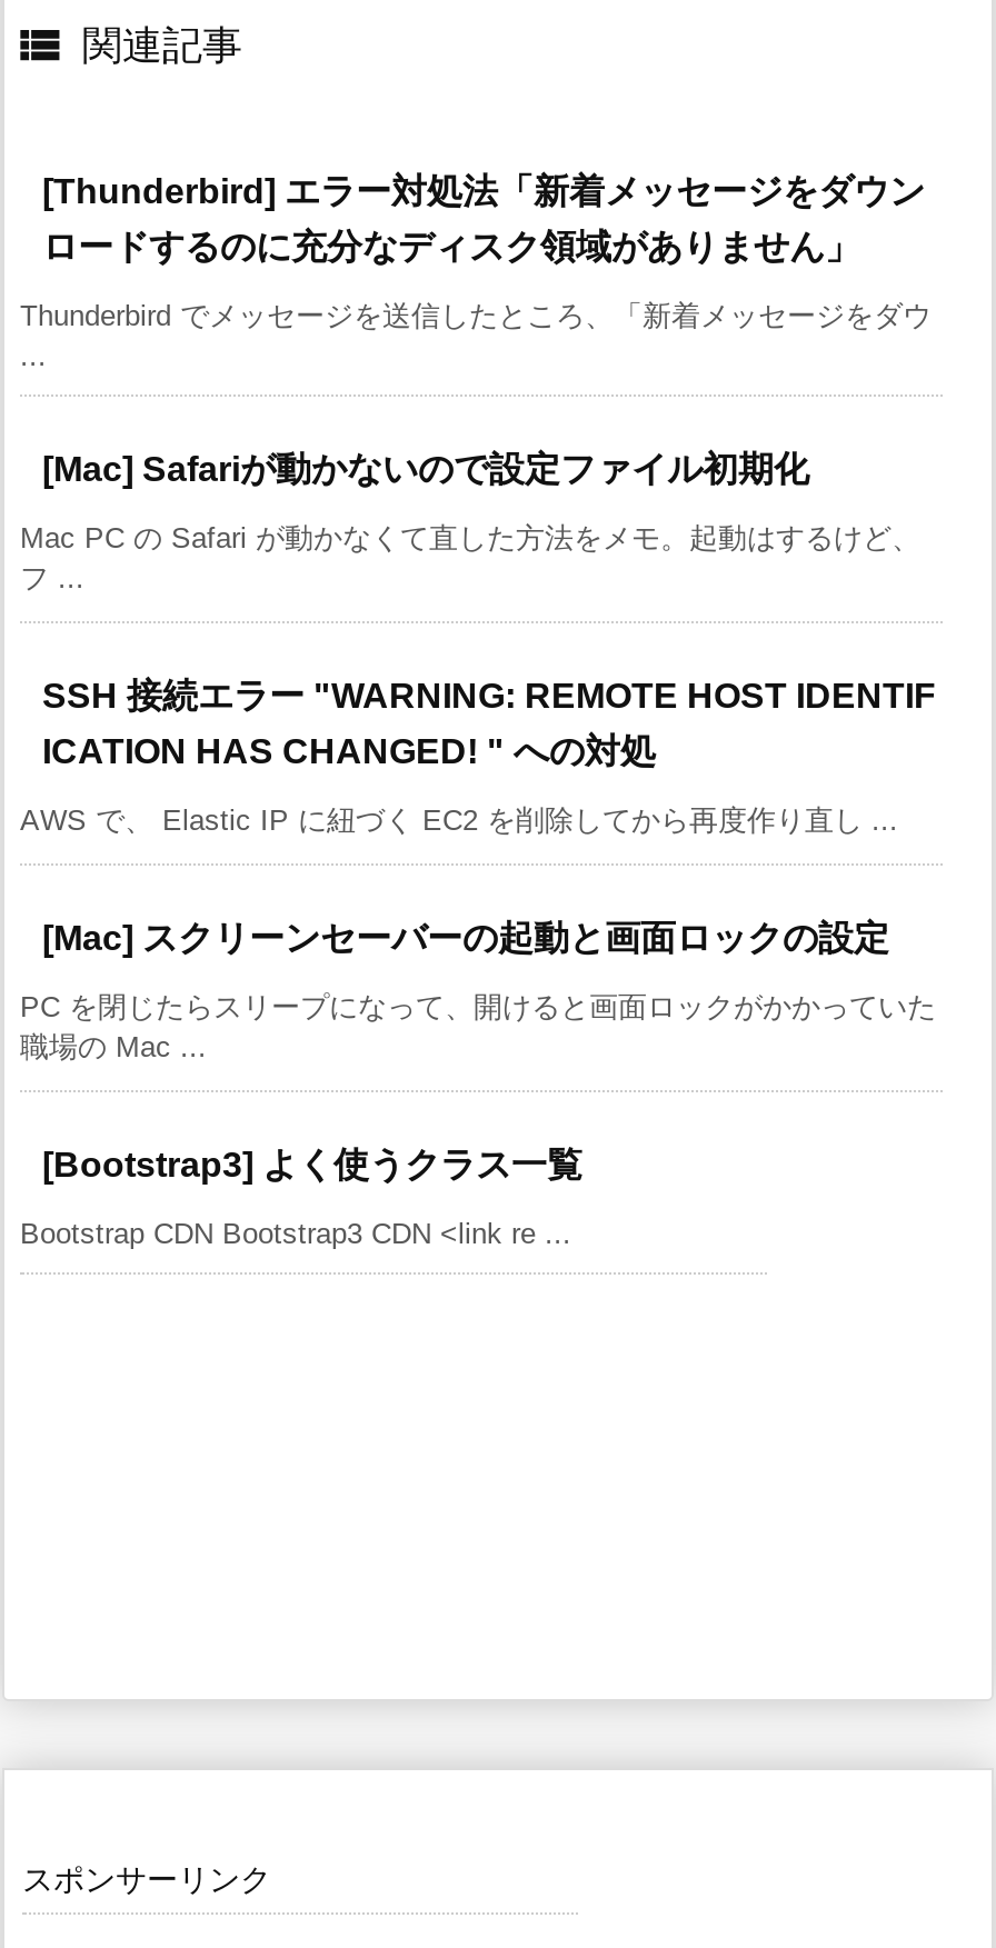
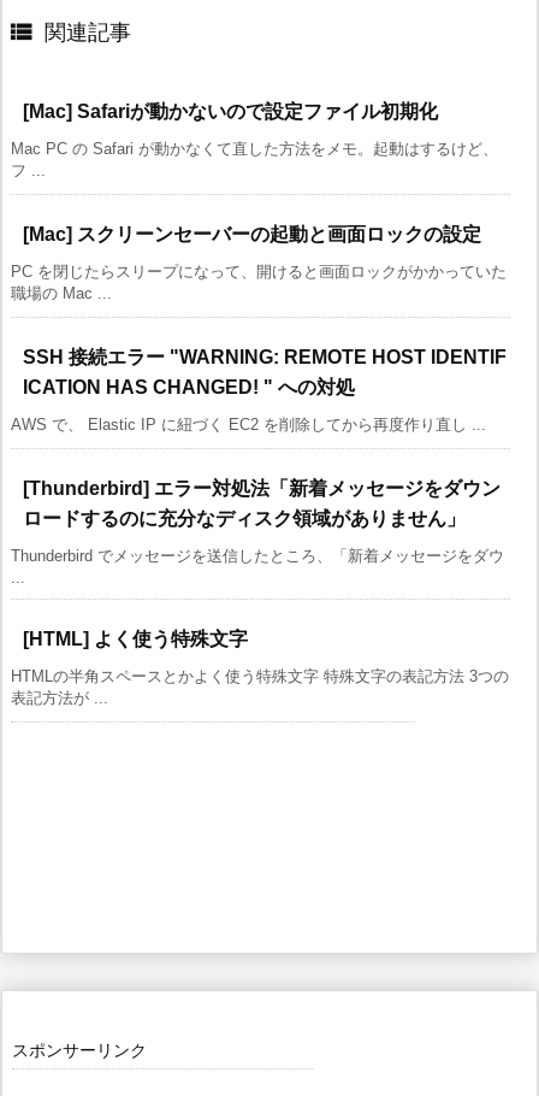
moved down: [Thunderbird] エラー対処法「新着メッセージをダウン | ロードするのに充分なディスク領域がありません」 | Thunderbird でメッセージを送信したところ、「新着メッセージをダウ

moved up: [Mac] Safariが動かないので設定ファイル初期化 | Mac PC の Safari が動かなくて直した方法をメモ。起動はするけど、 | フ ... | ... | ICATION HAS CHANGED! " への対処 | AWS で、 Elastic IP に紐づく EC2 を削除してから再度作り直し ...

- [Bootstrap3] よく使うクラス一覧
- Bootstrap CDN Bootstrap3 CDN <link re ...
+ [HTML] よく使う特殊文字
+ HTMLの半角スペースとかよく使う特殊文字 特殊文字の表記方法 3つの
+ 表記方法が ...
